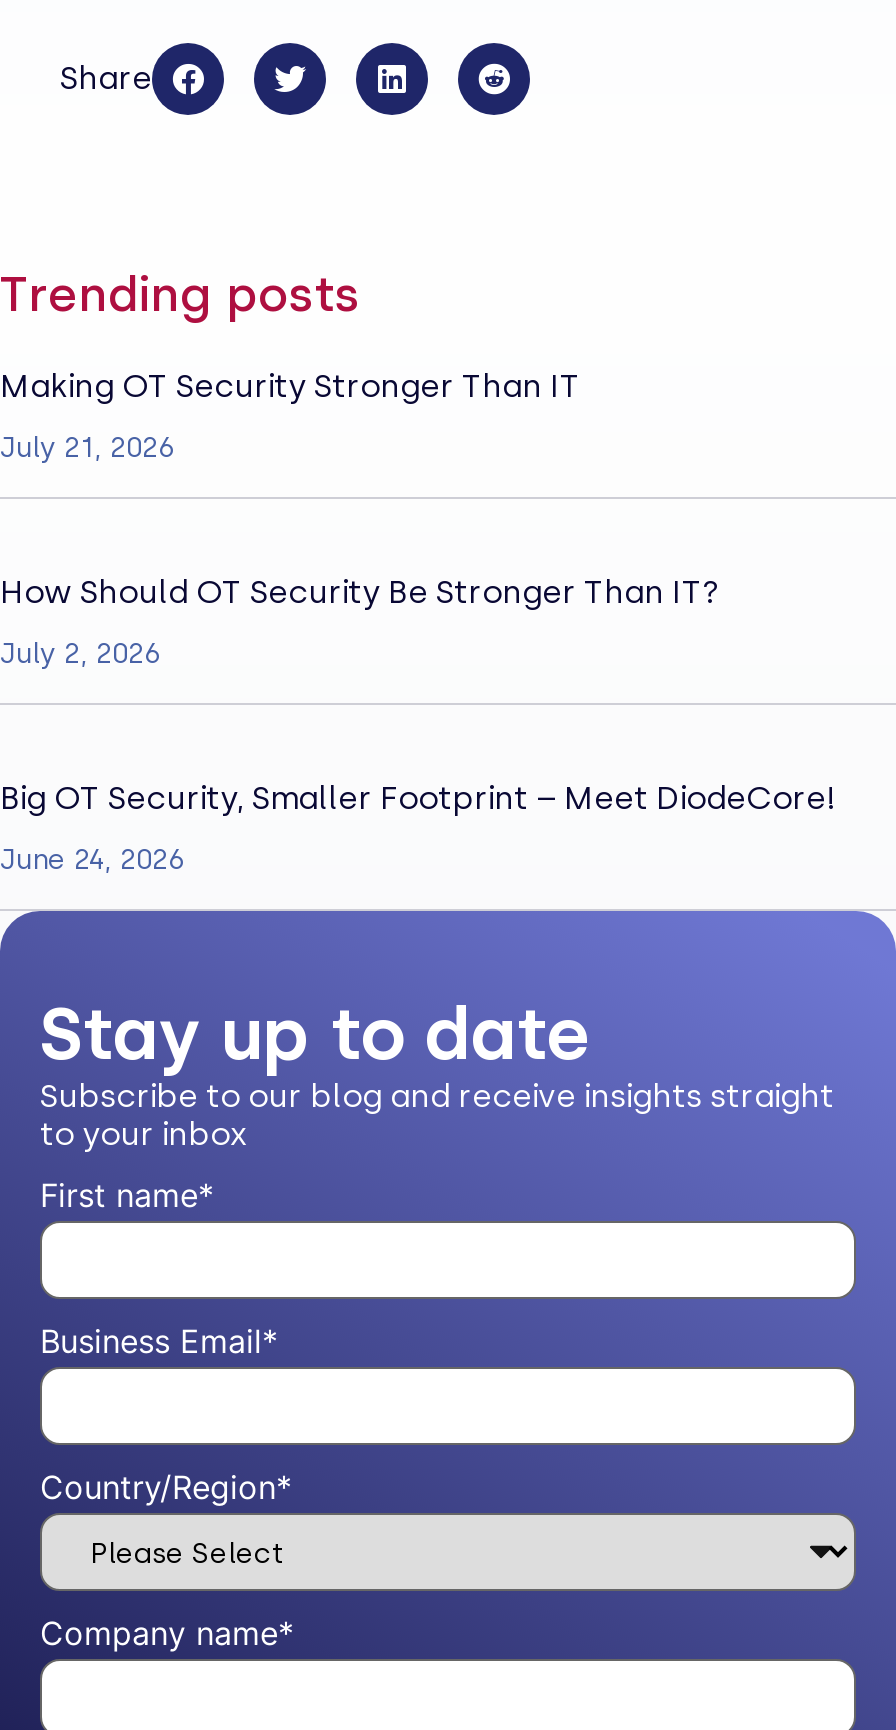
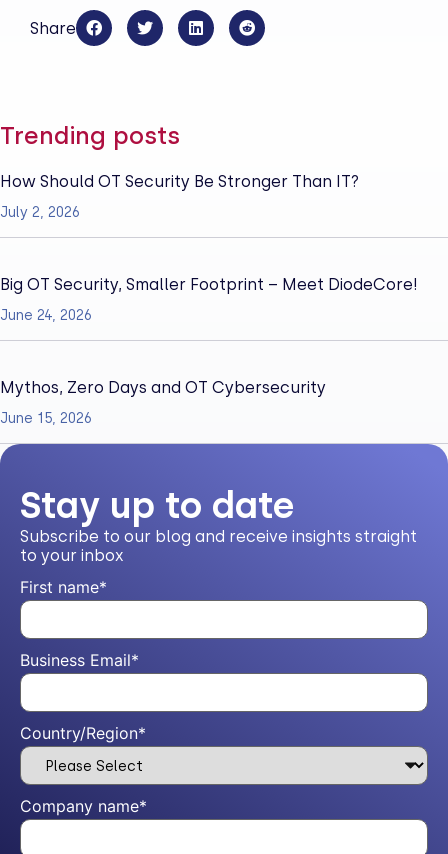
- Making OT Security Stronger Than IT
- July 21, 2026

moved up: How Should OT Security Be Stronger Than IT? | July 2, 2026 | Big OT Security, Smaller Footprint – Meet DiodeCore! | June 24, 2026

+ Mythos, Zero Days and OT Cybersecurity
+ June 15, 2026
